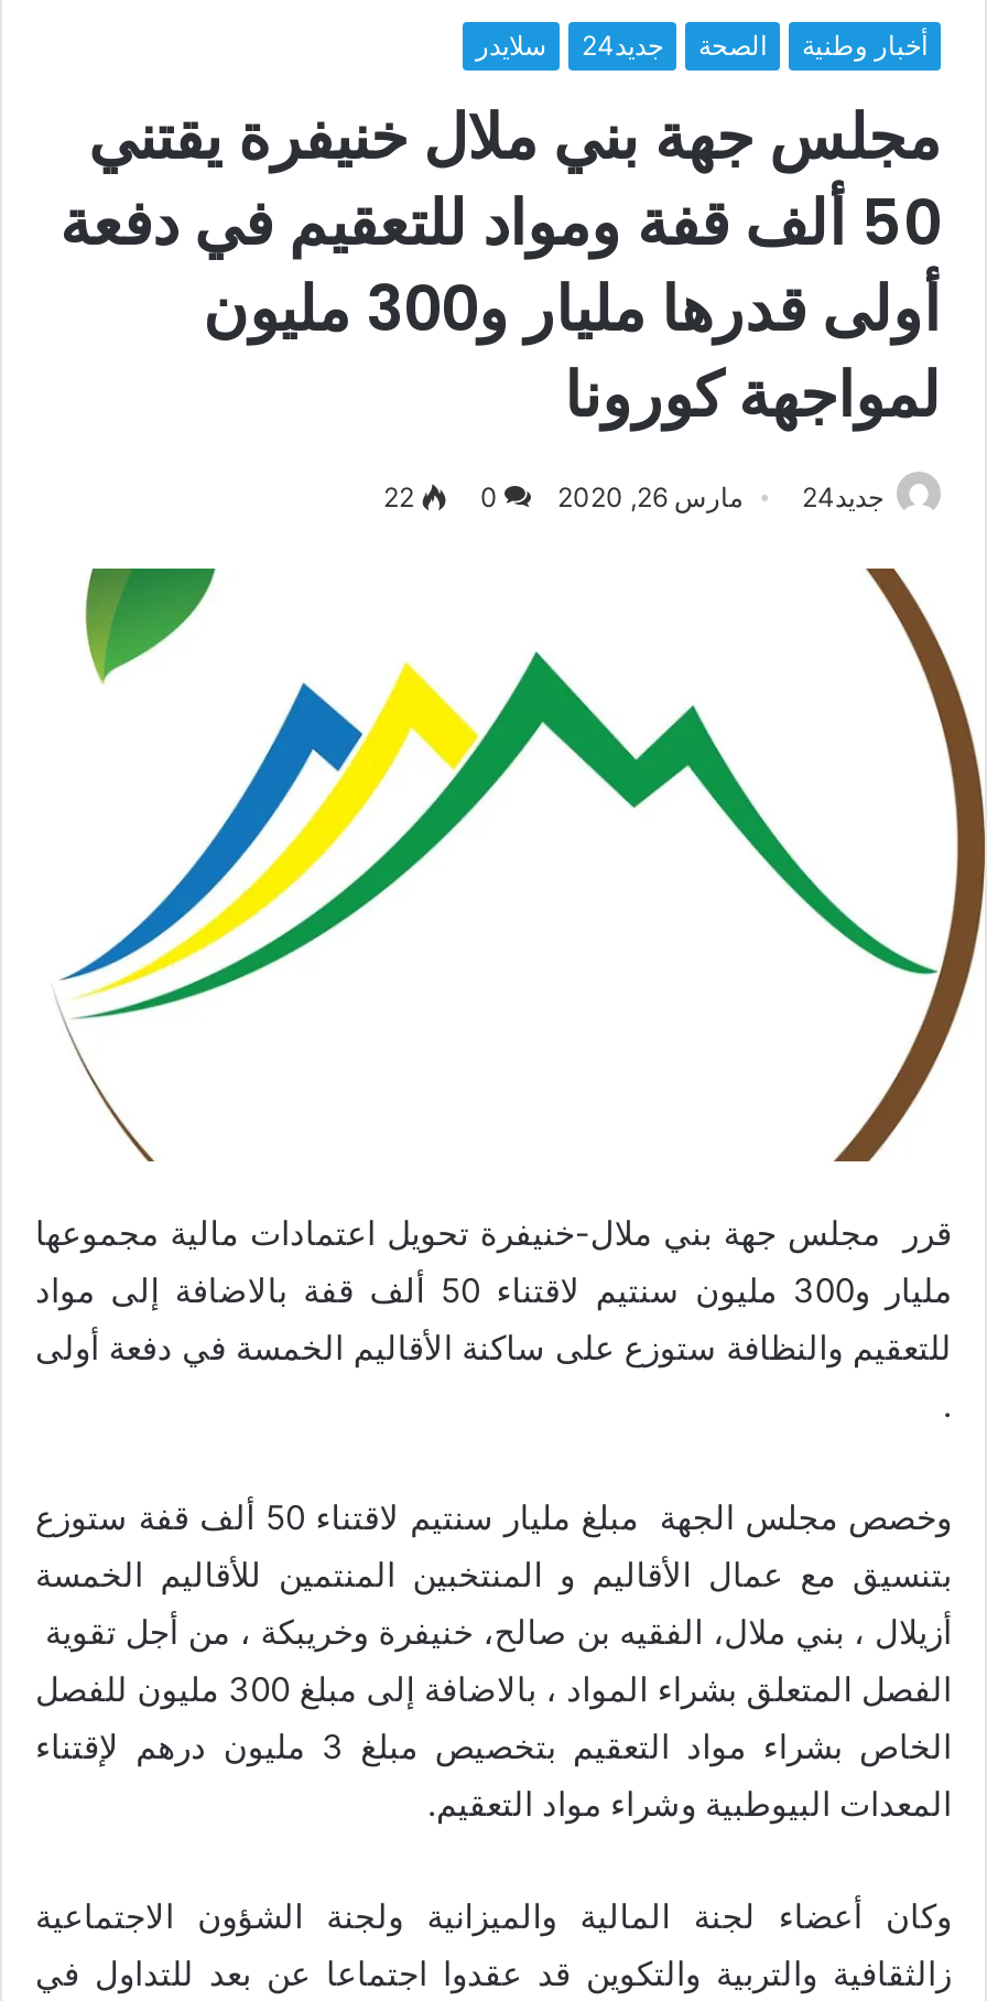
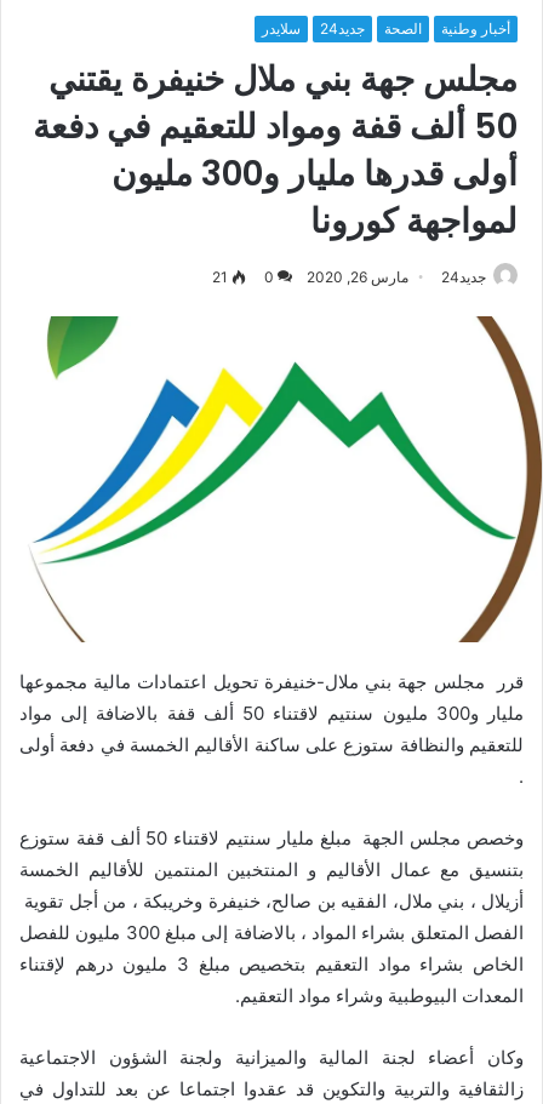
- 22 0
+ 21 0
